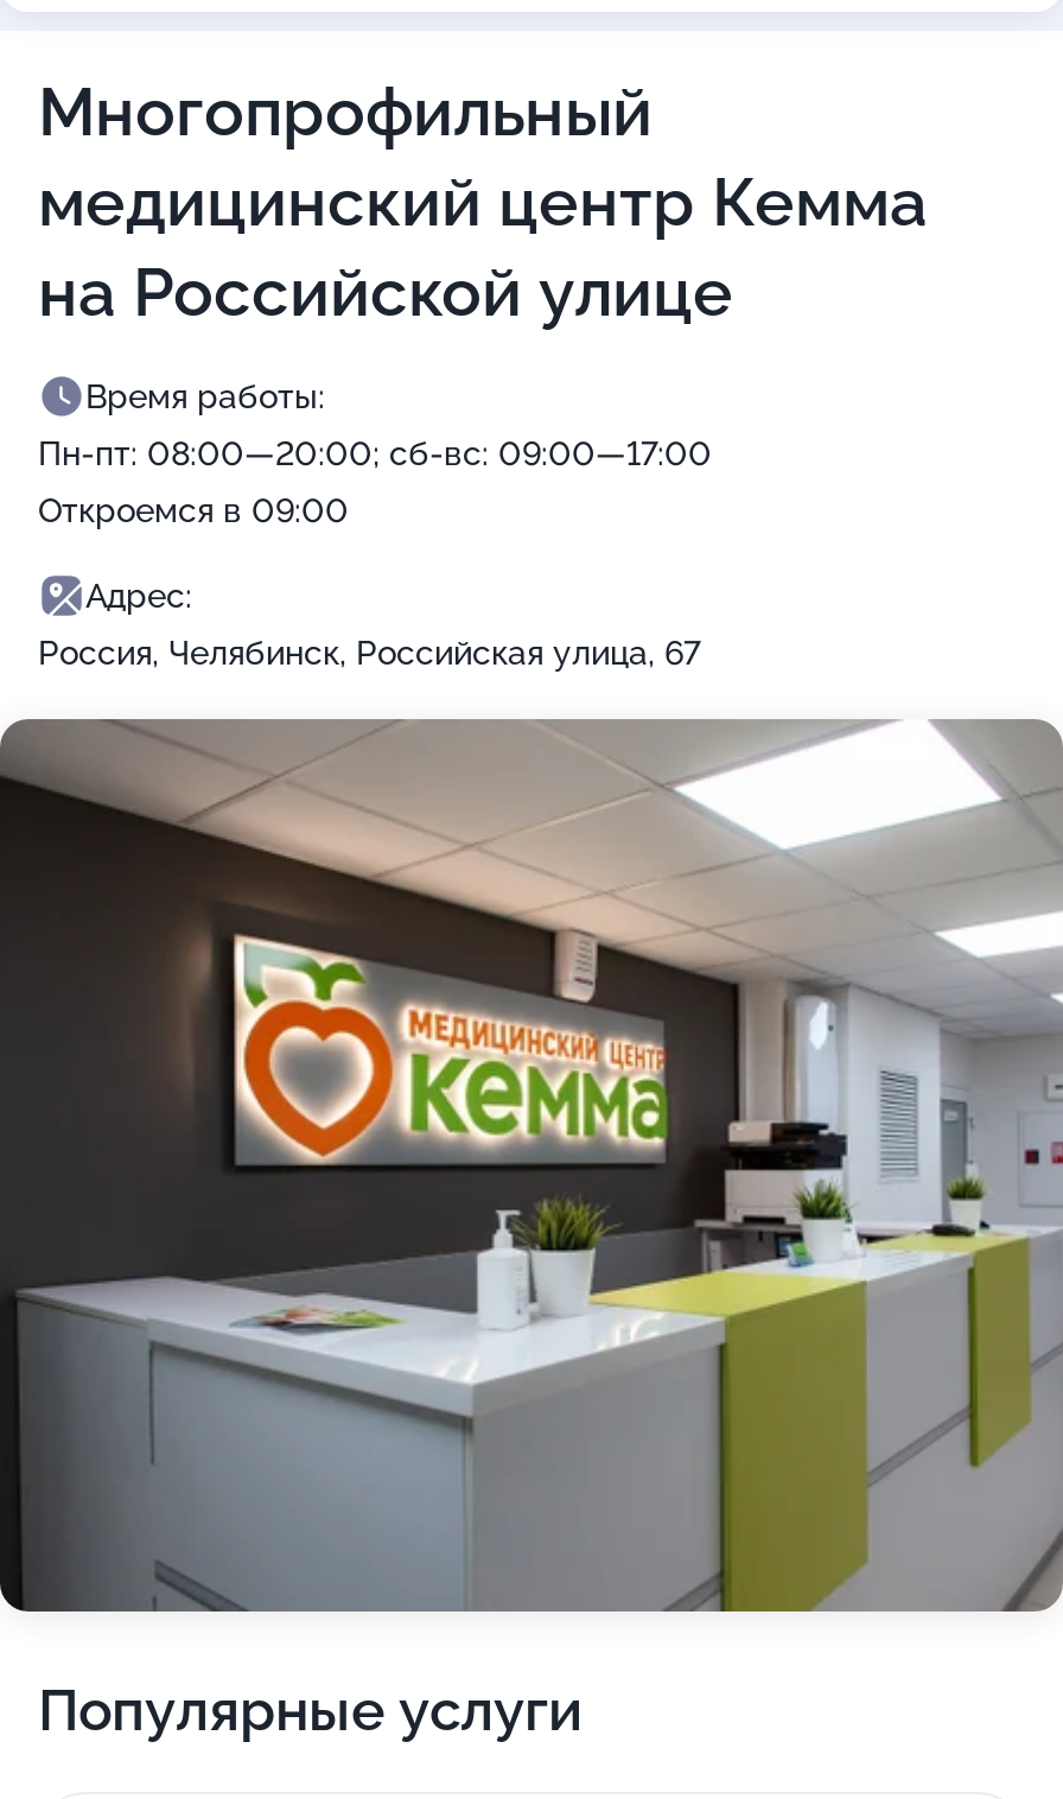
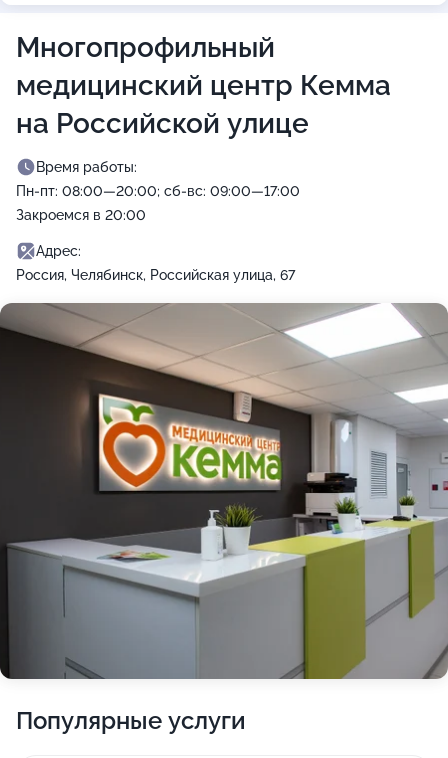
- Откроемся в 09:00
+ Закроемся в 20:00
